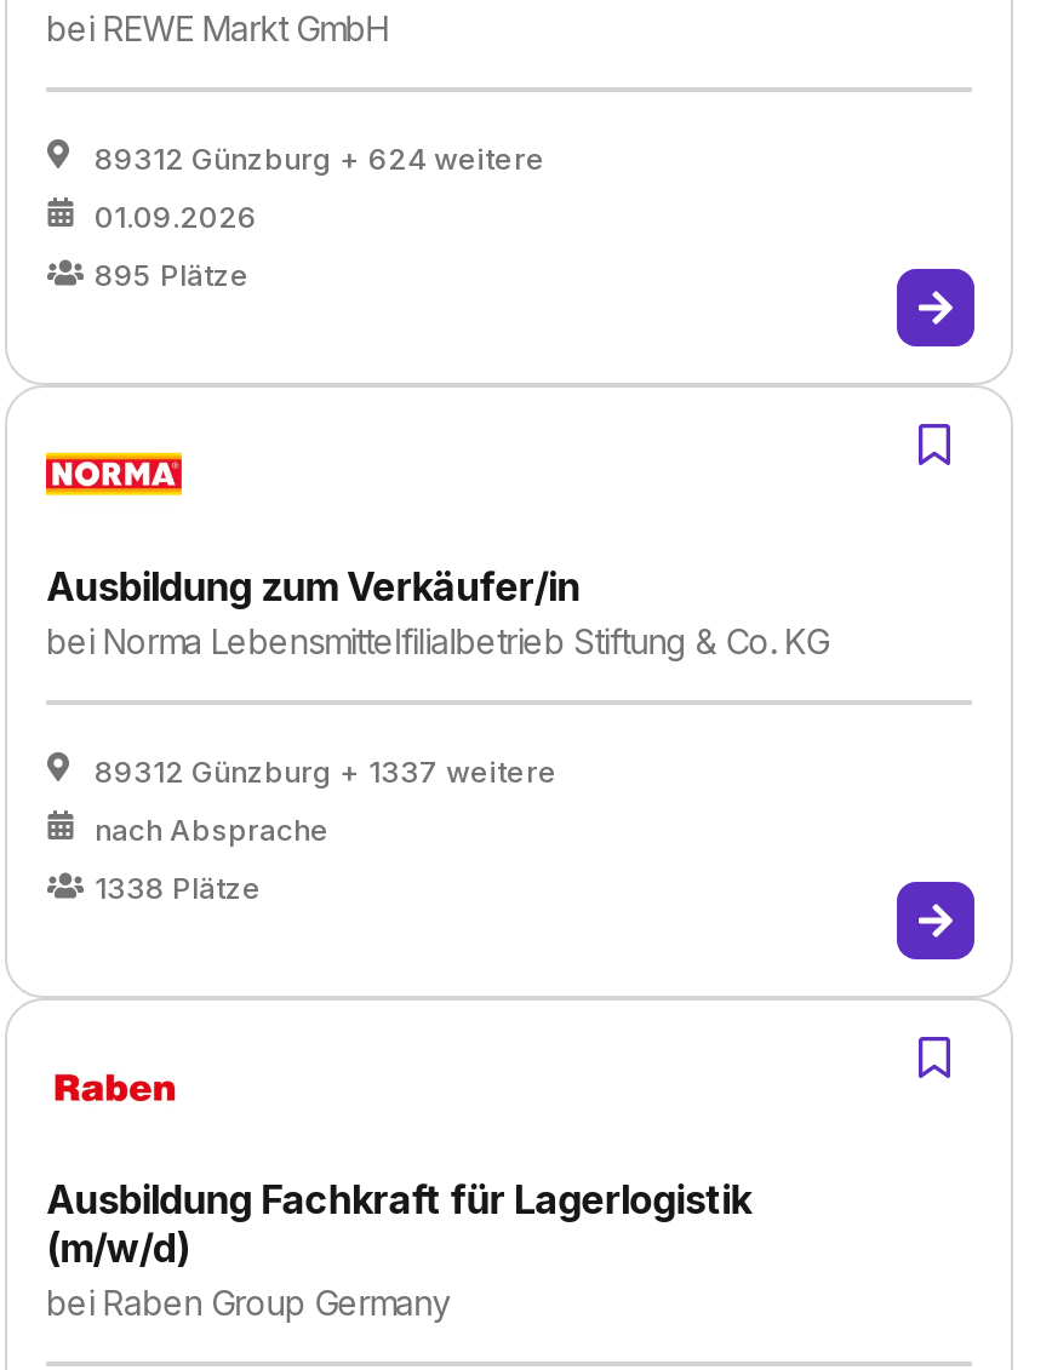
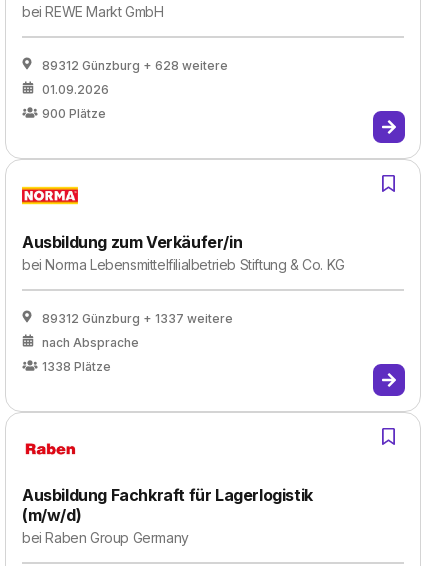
- 89312 Günzburg + 624 weitere
+ 89312 Günzburg + 628 weitere

- 895 Plätze
+ 900 Plätze
